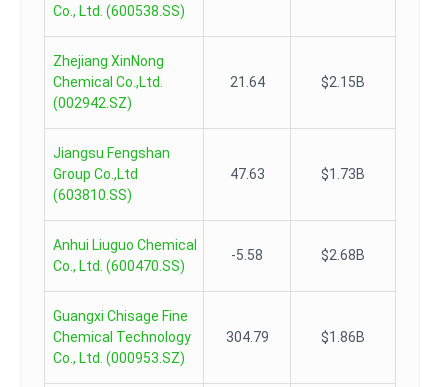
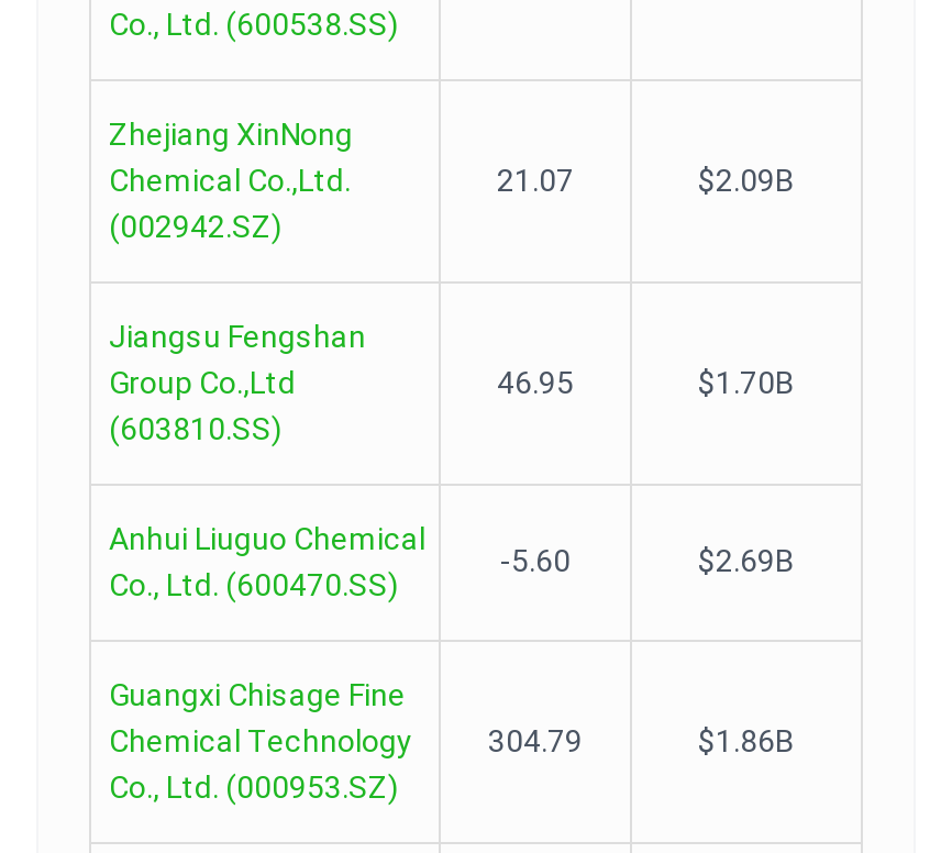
- 21.64
- $2.15B
+ 21.07
+ $2.09B

- 47.63
- $1.73B
+ 46.95
+ $1.70B

- -5.58
- $2.68B
+ -5.60
+ $2.69B
